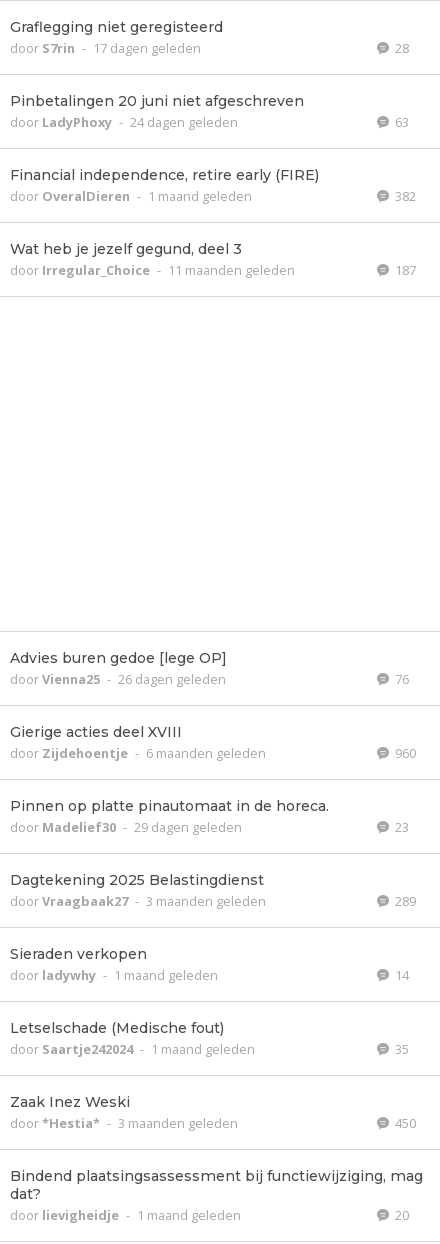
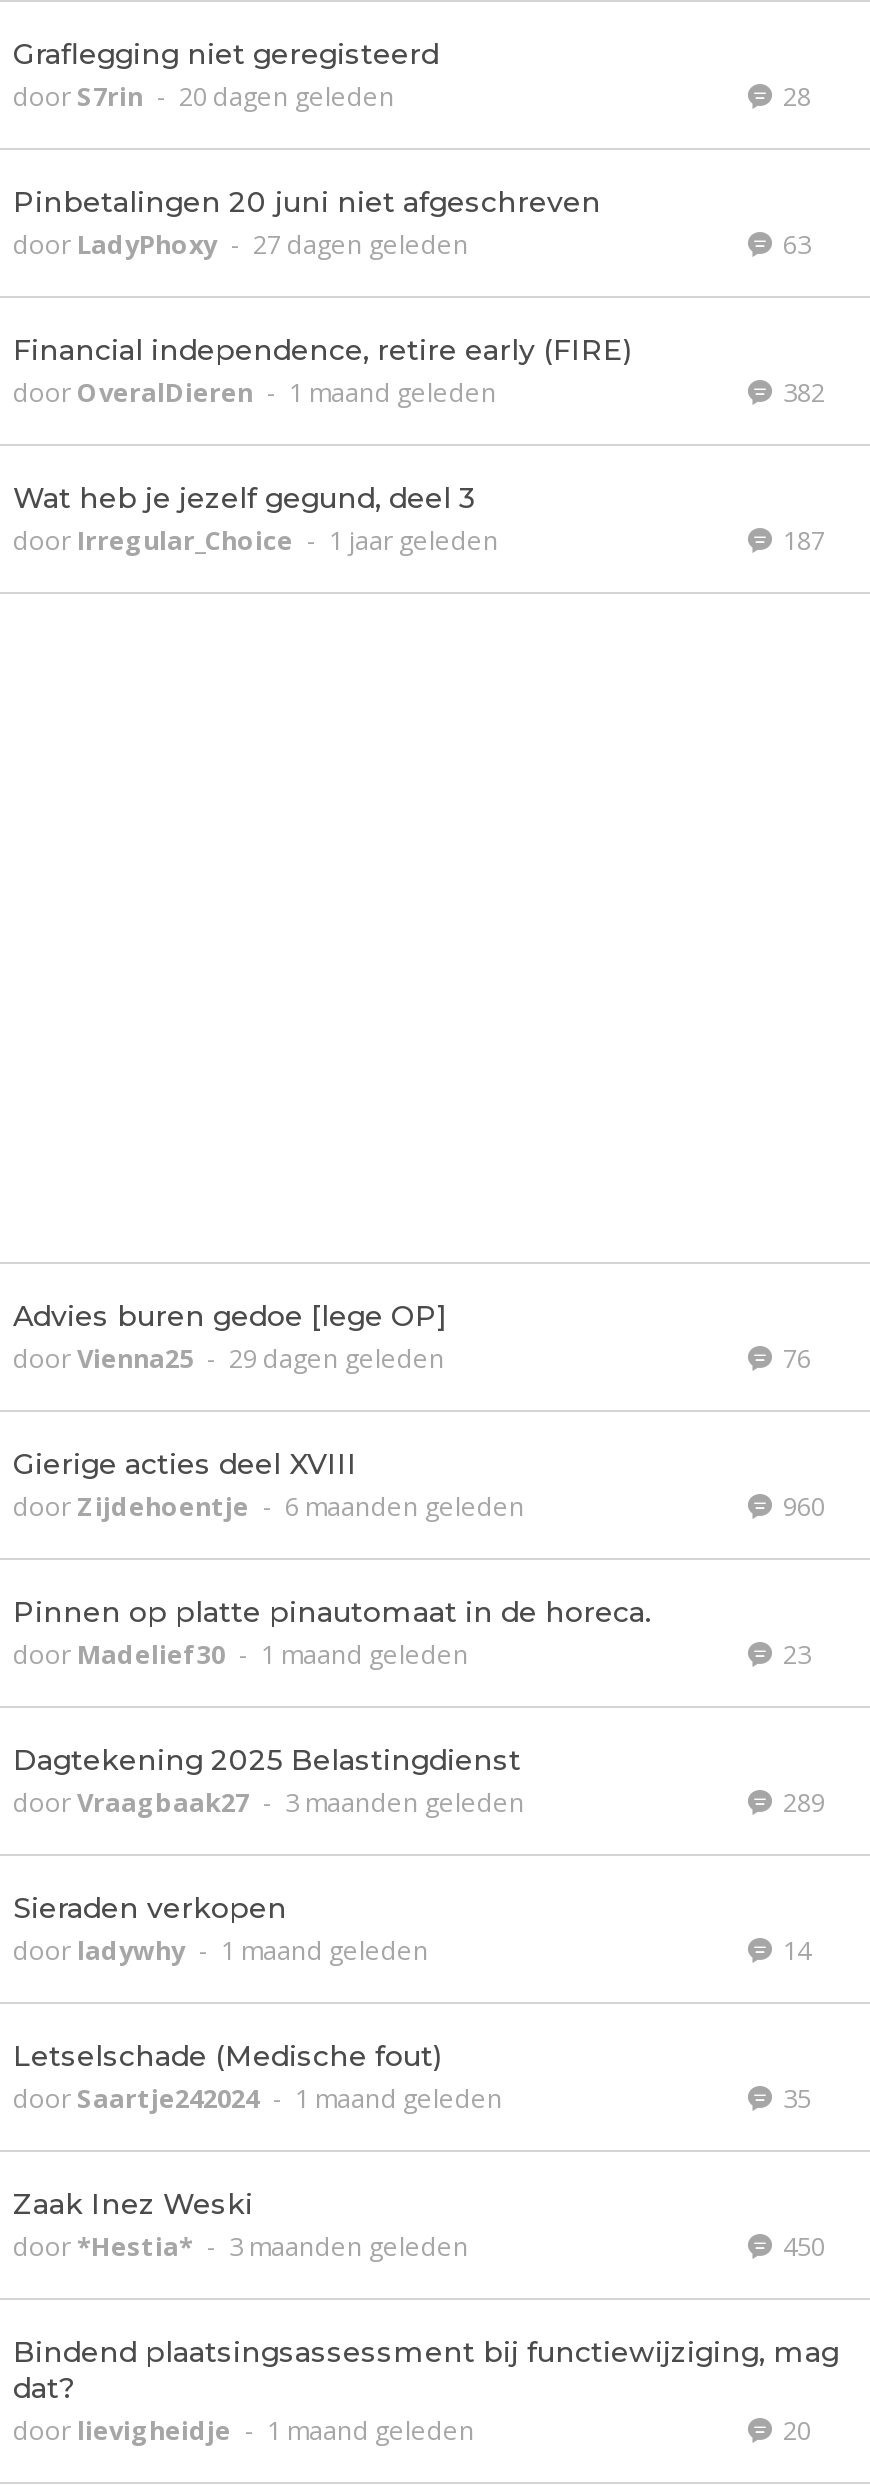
- door S7rin - 17 dagen geleden
+ door S7rin - 20 dagen geleden

- door LadyPhoxy - 24 dagen geleden
+ door LadyPhoxy - 27 dagen geleden

- door Irregular_Choice - 11 maanden geleden
+ door Irregular_Choice - 1 jaar geleden

- doorVienna25 - 26 dagen geleden
+ doorVienna25 - 29 dagen geleden

- door Madelief30 - 29 dagen geleden
+ door Madelief30 - 1 maand geleden
